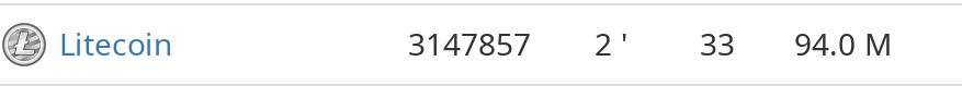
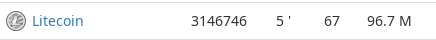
- 3147857
+ 3146746

- 2 '
+ 5 '

- 33
+ 67

- 94.0 M
+ 96.7 M
